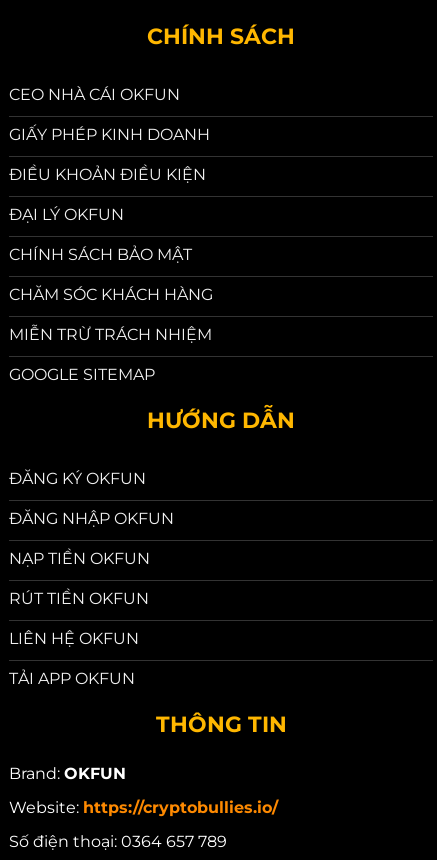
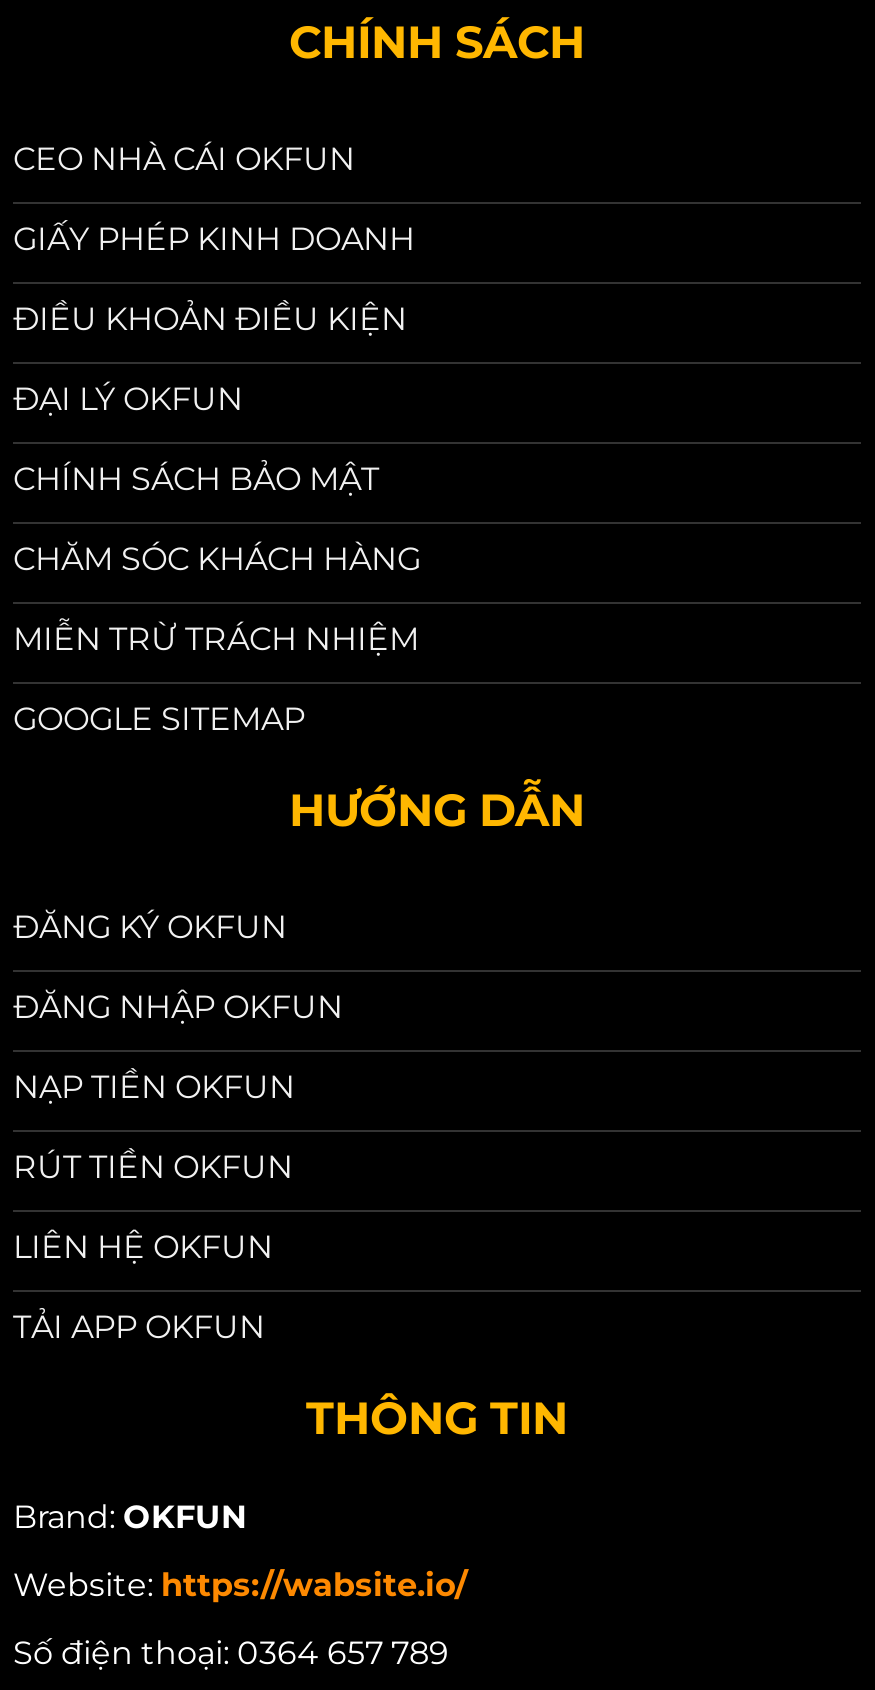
- Website: https://cryptobullies.io/
+ Website: https://wabsite.io/
